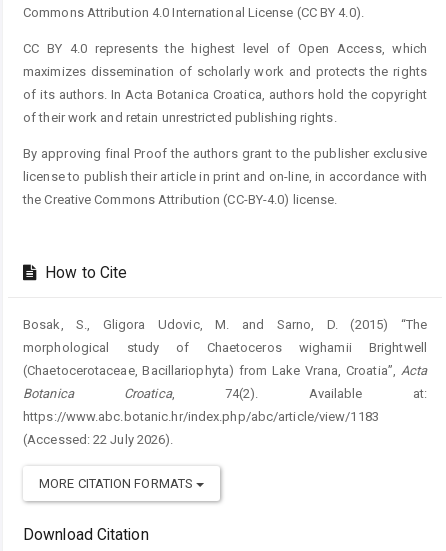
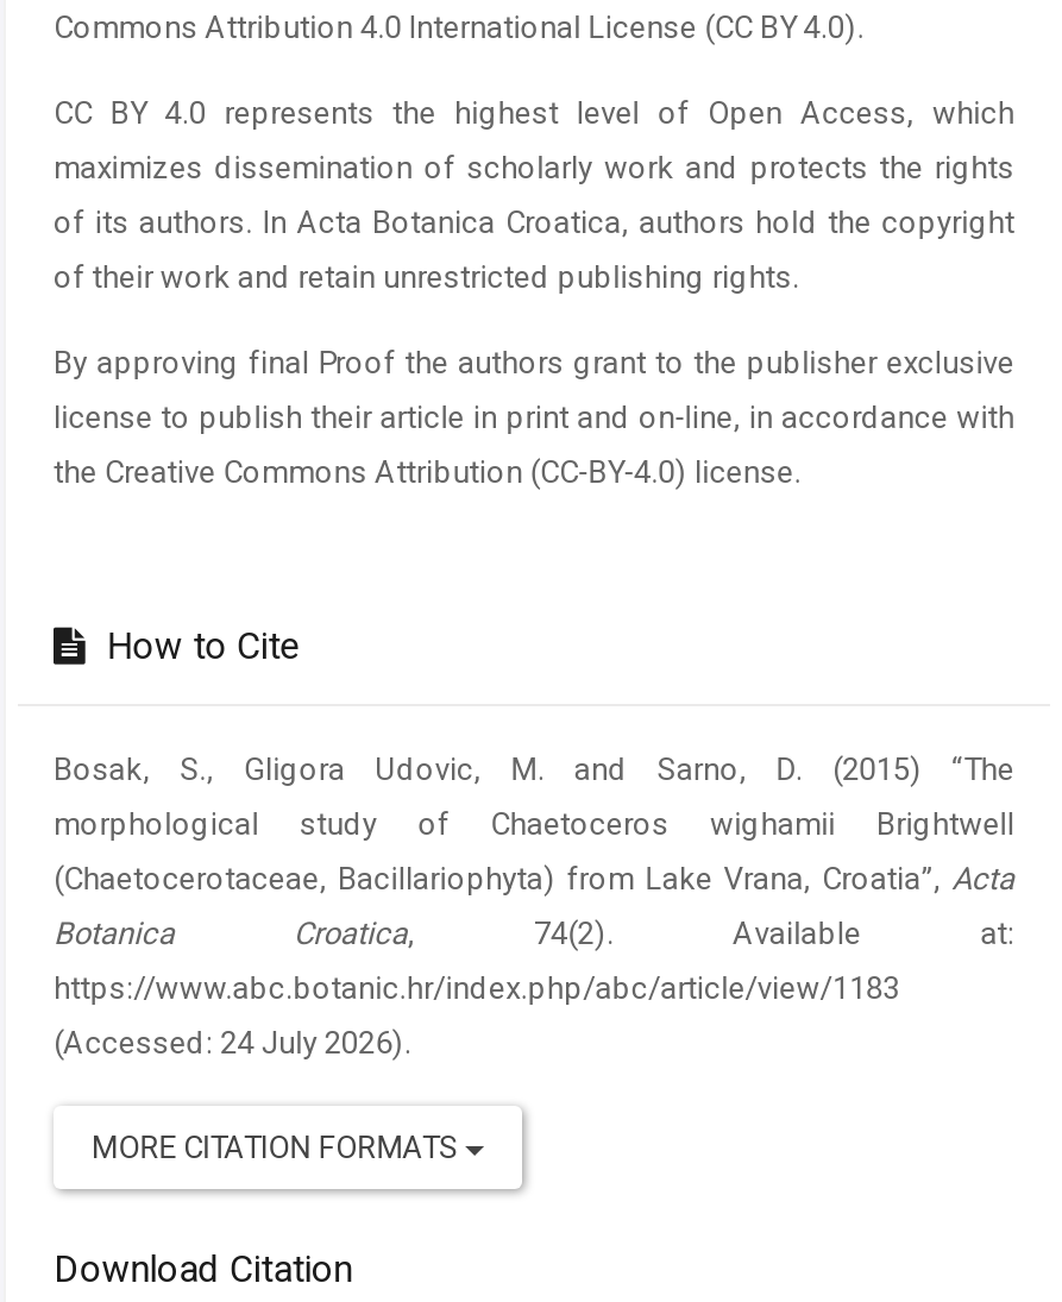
- (Accessed: 22 July 2026).
+ (Accessed: 24 July 2026).
